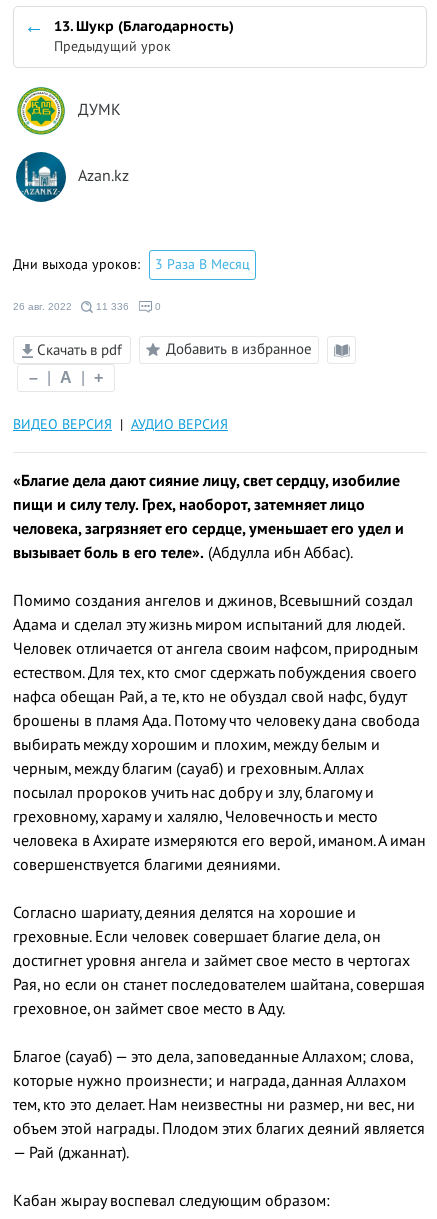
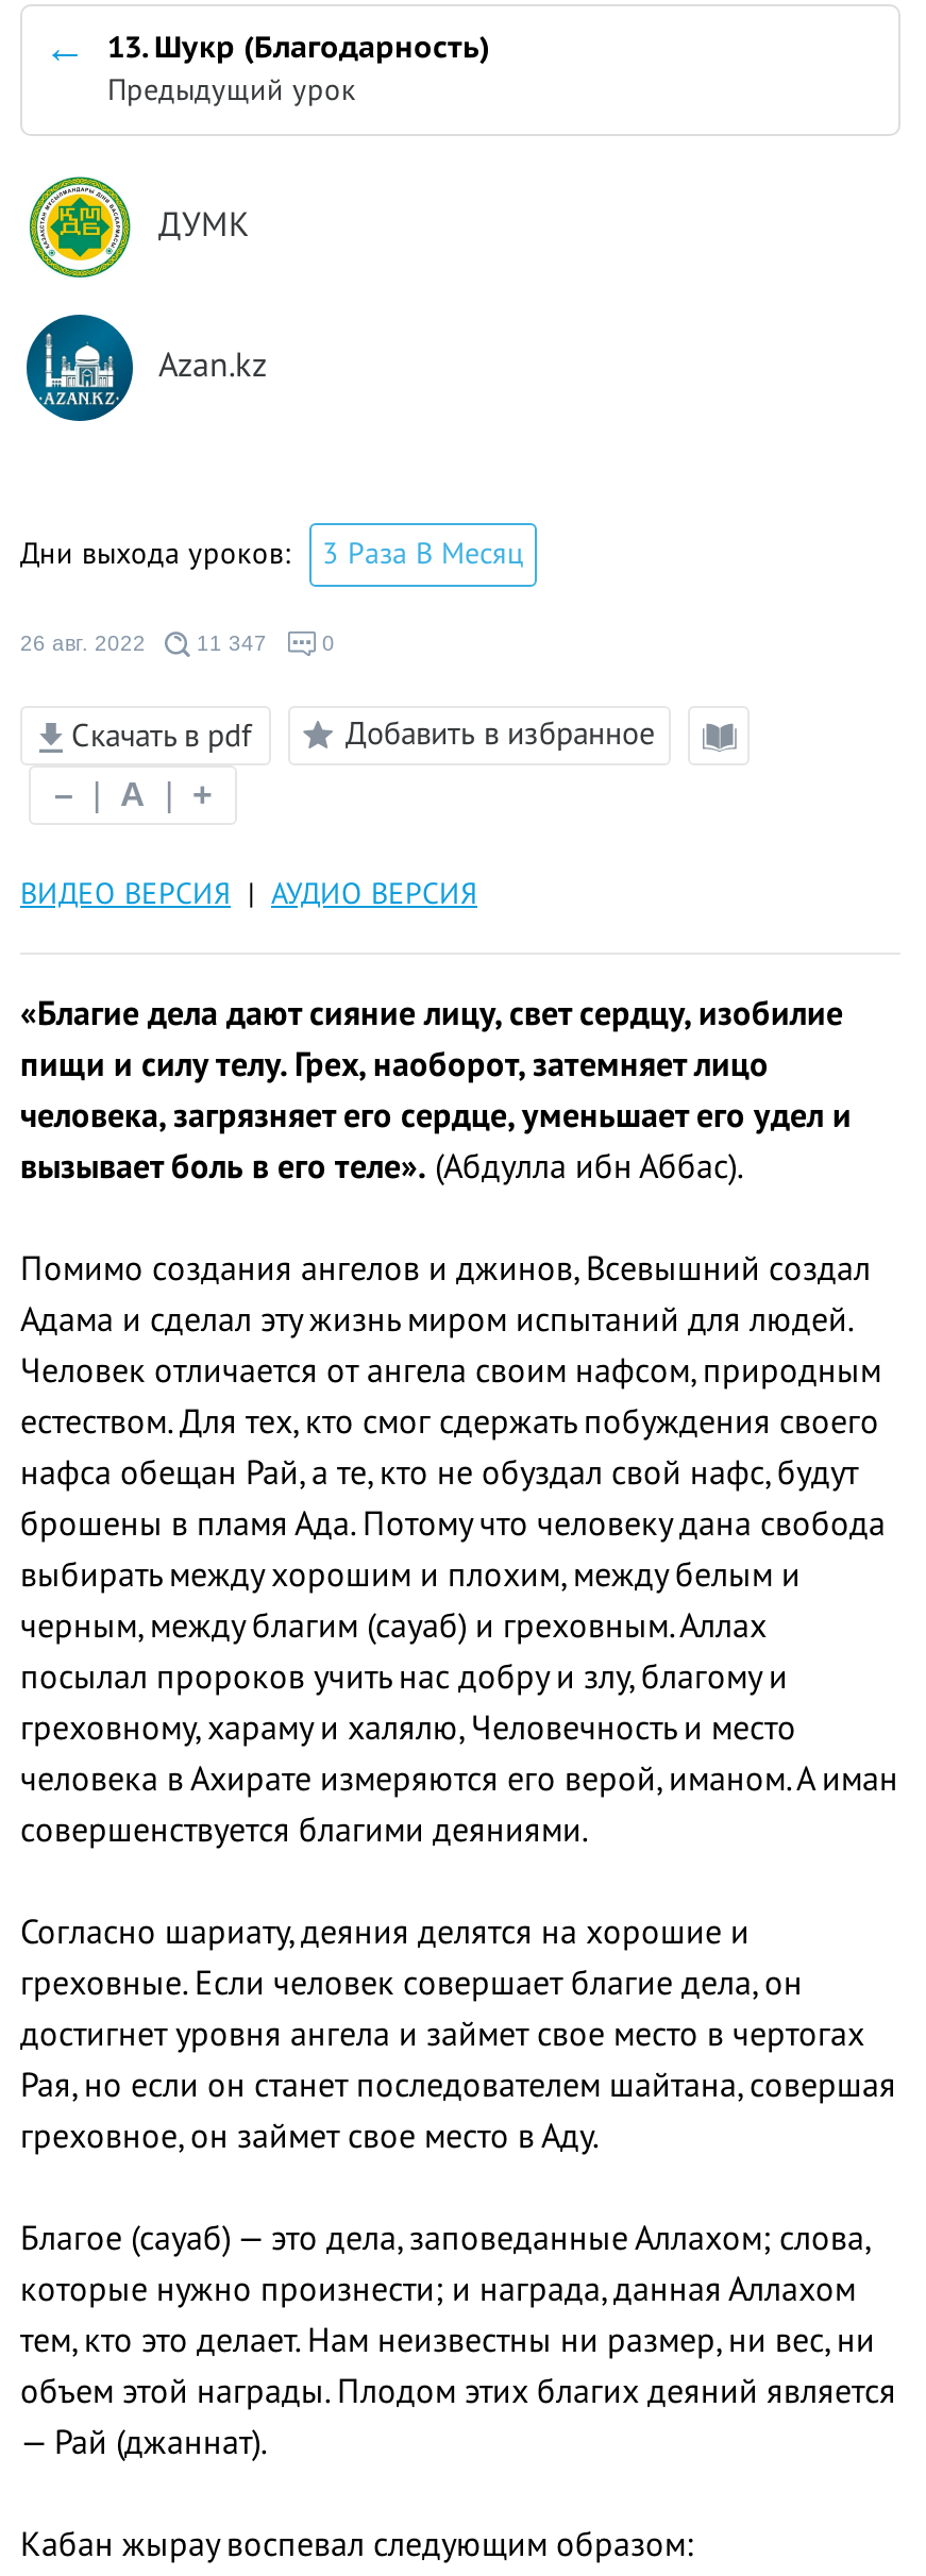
- 26 авг. 2022 11 336
+ 26 авг. 2022 11 347
